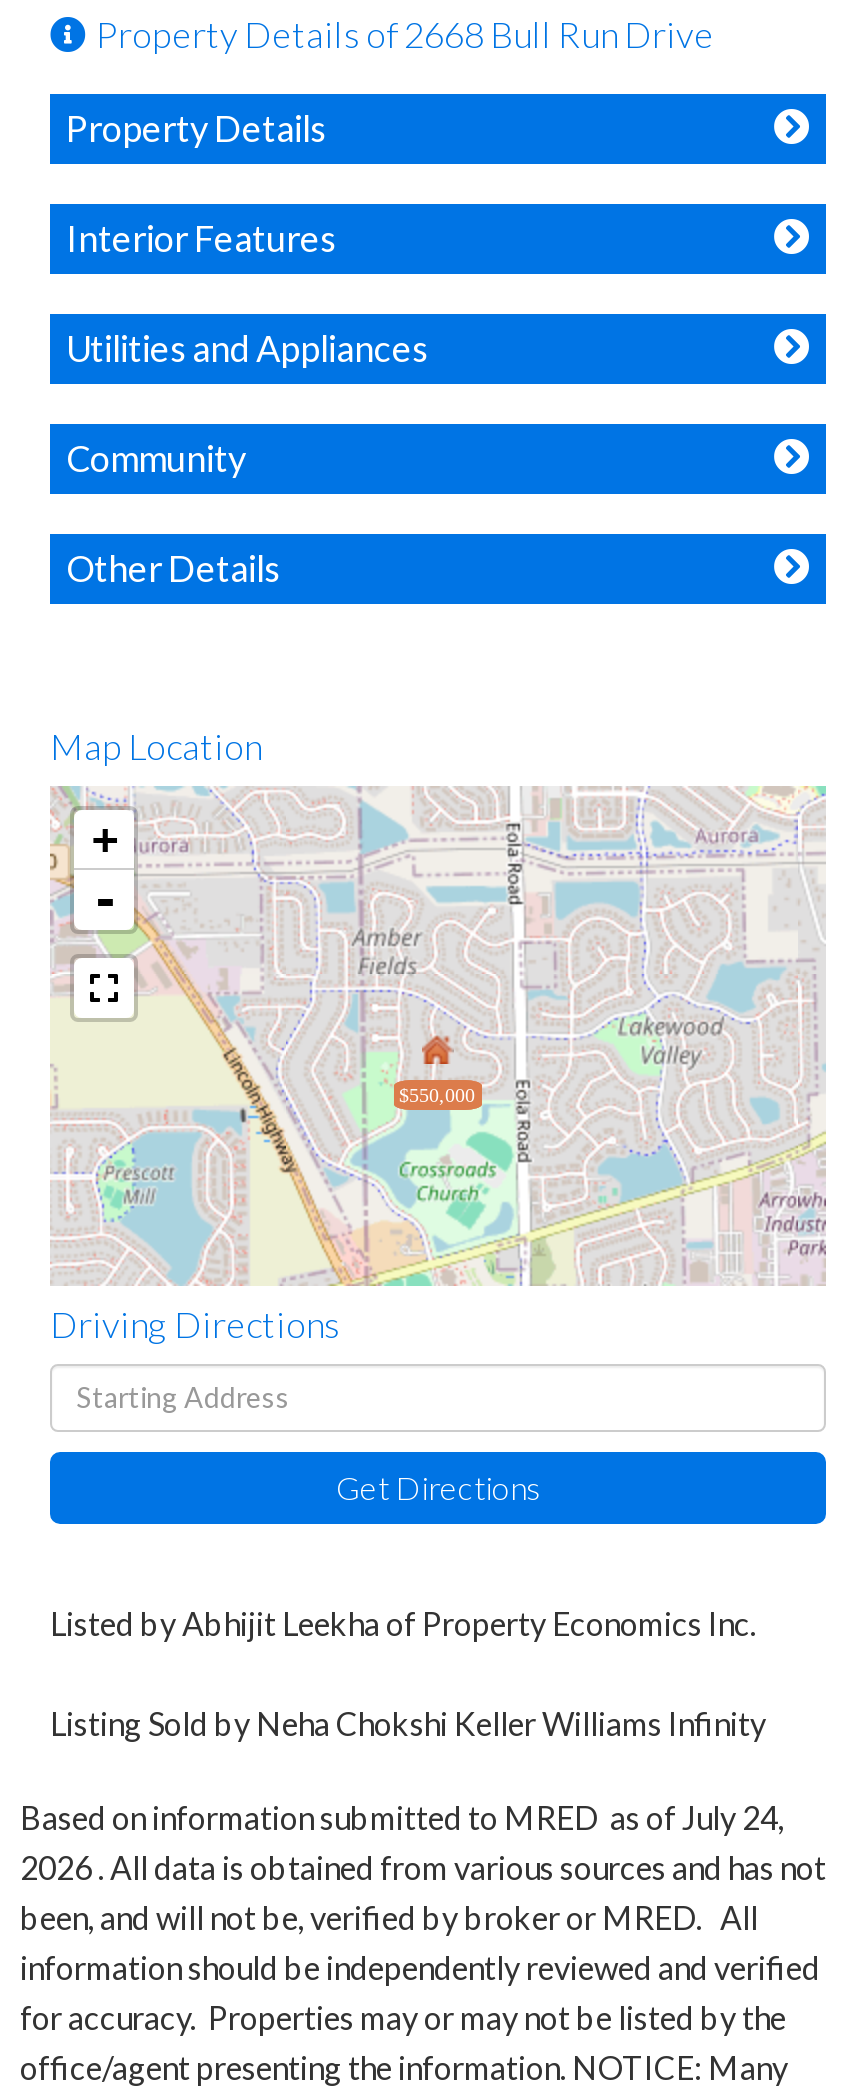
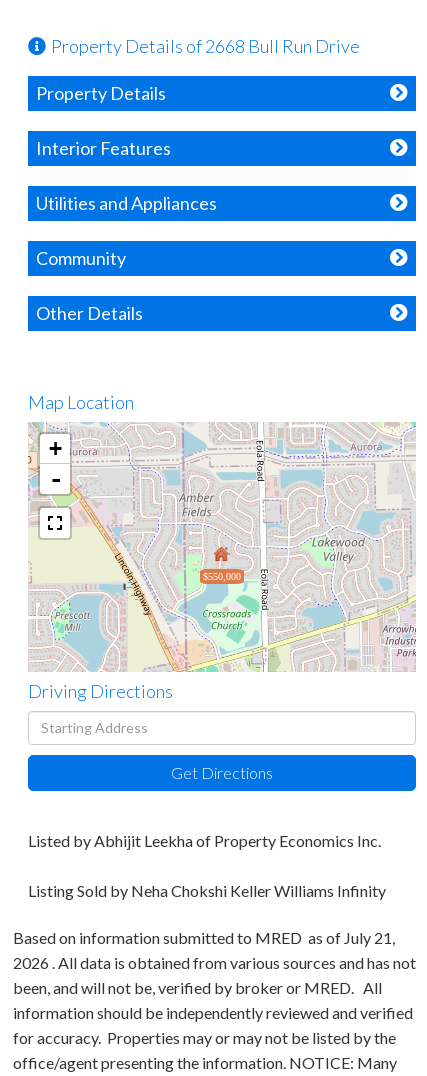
- Based on information submitted to MRED as of July 24,
+ Based on information submitted to MRED as of July 21,
